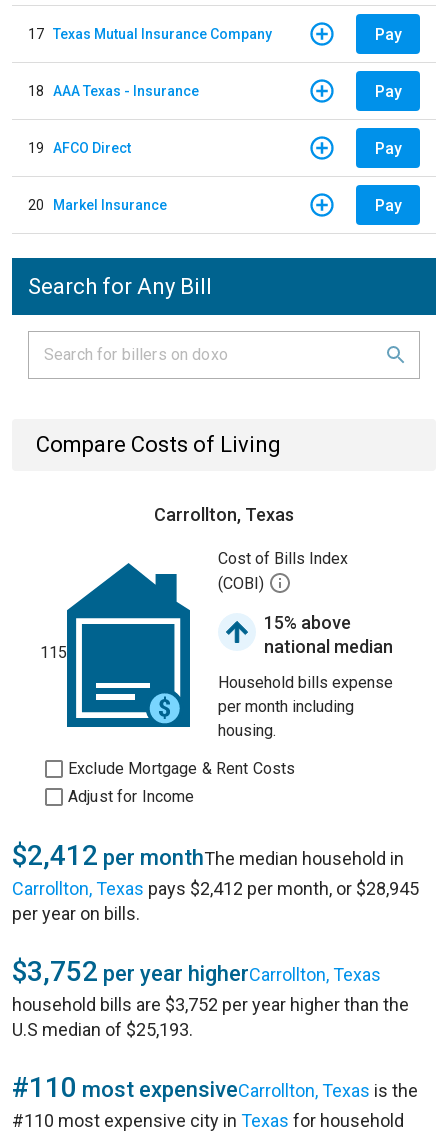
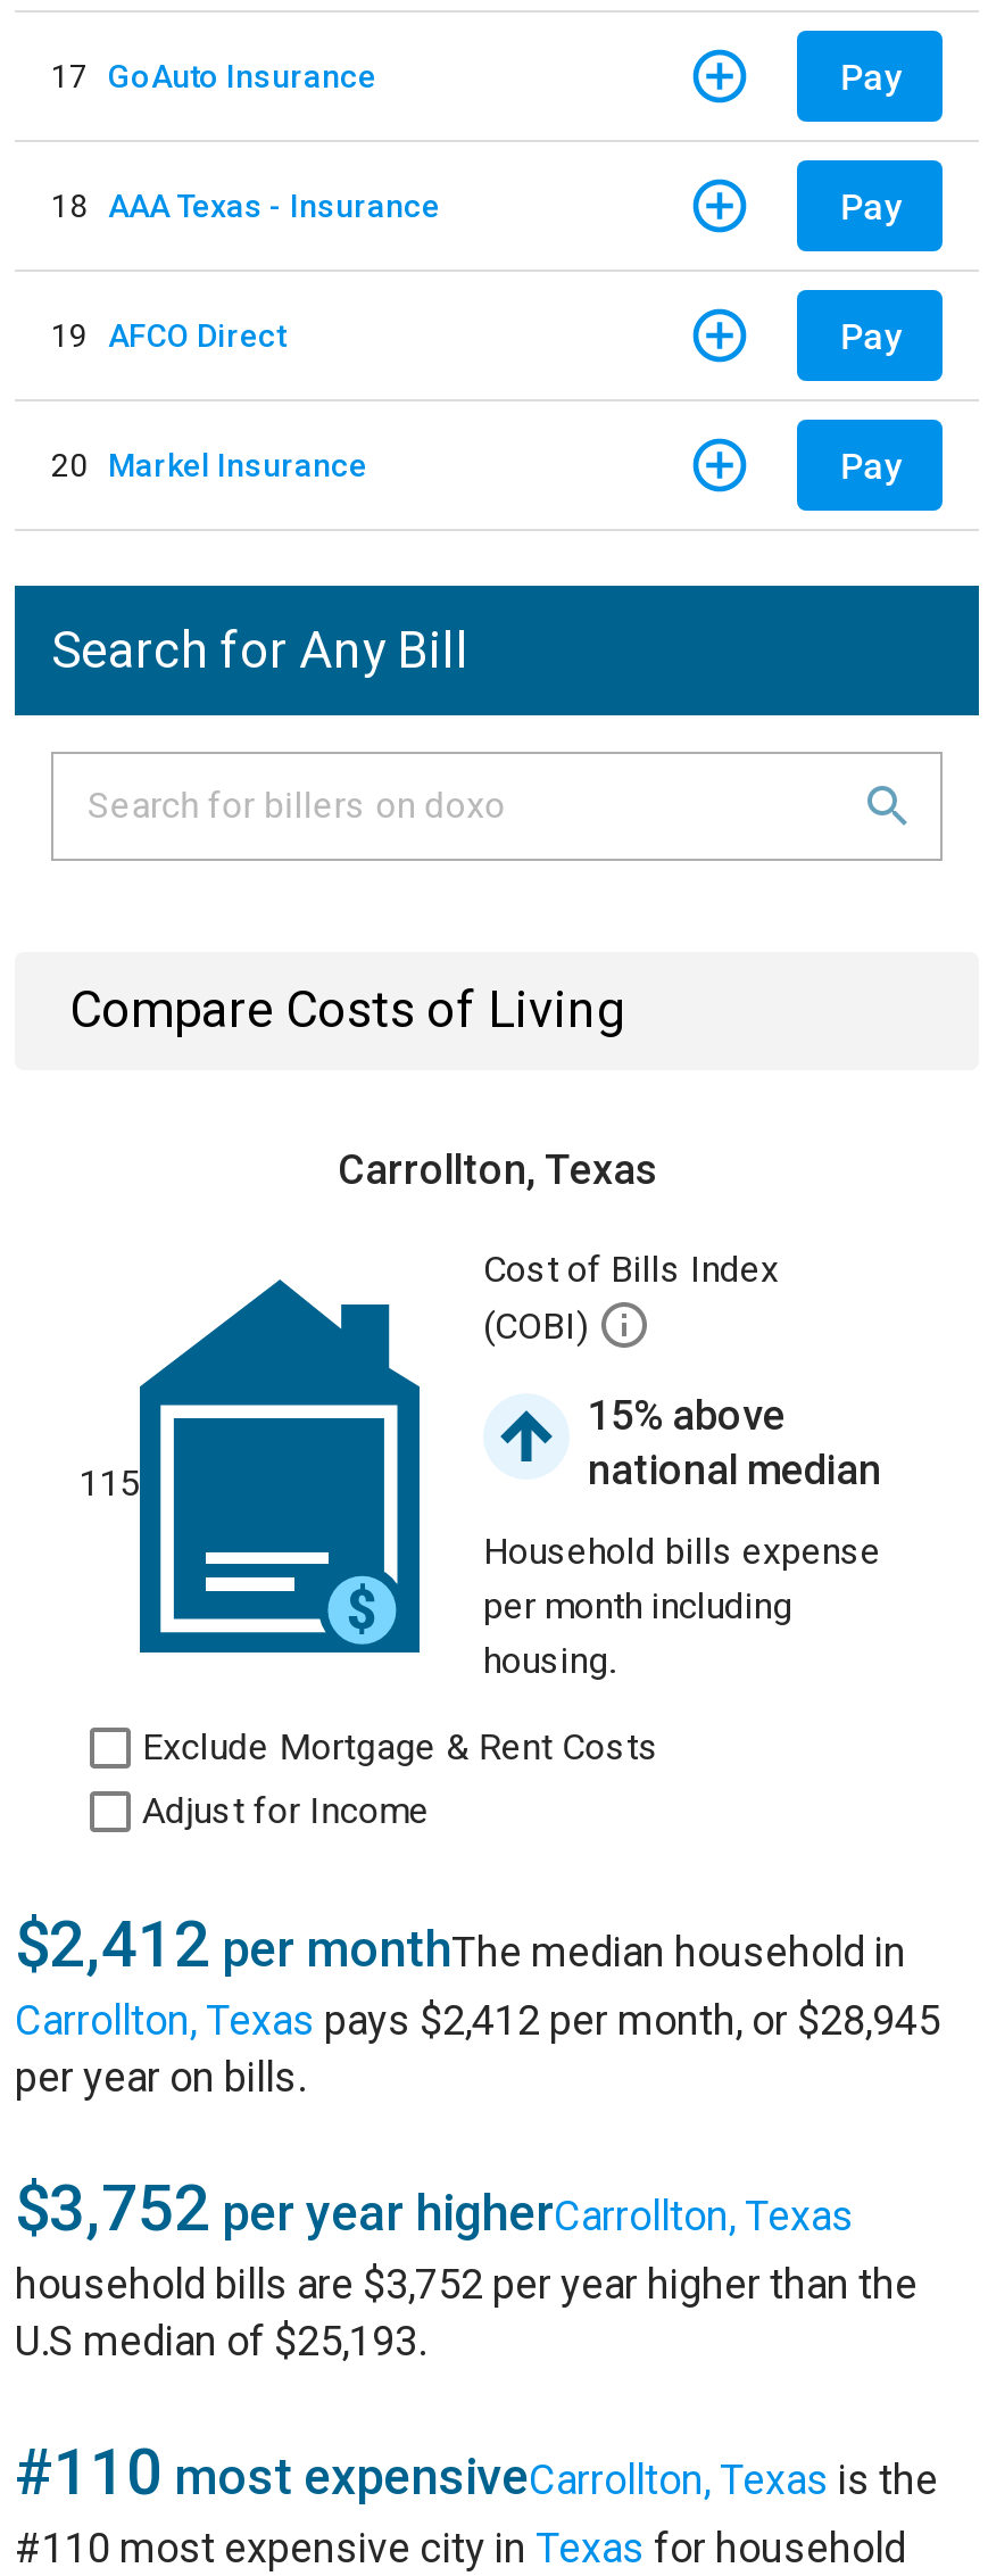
- 17 Texas Mutual Insurance Company
+ 17 GoAuto Insurance
